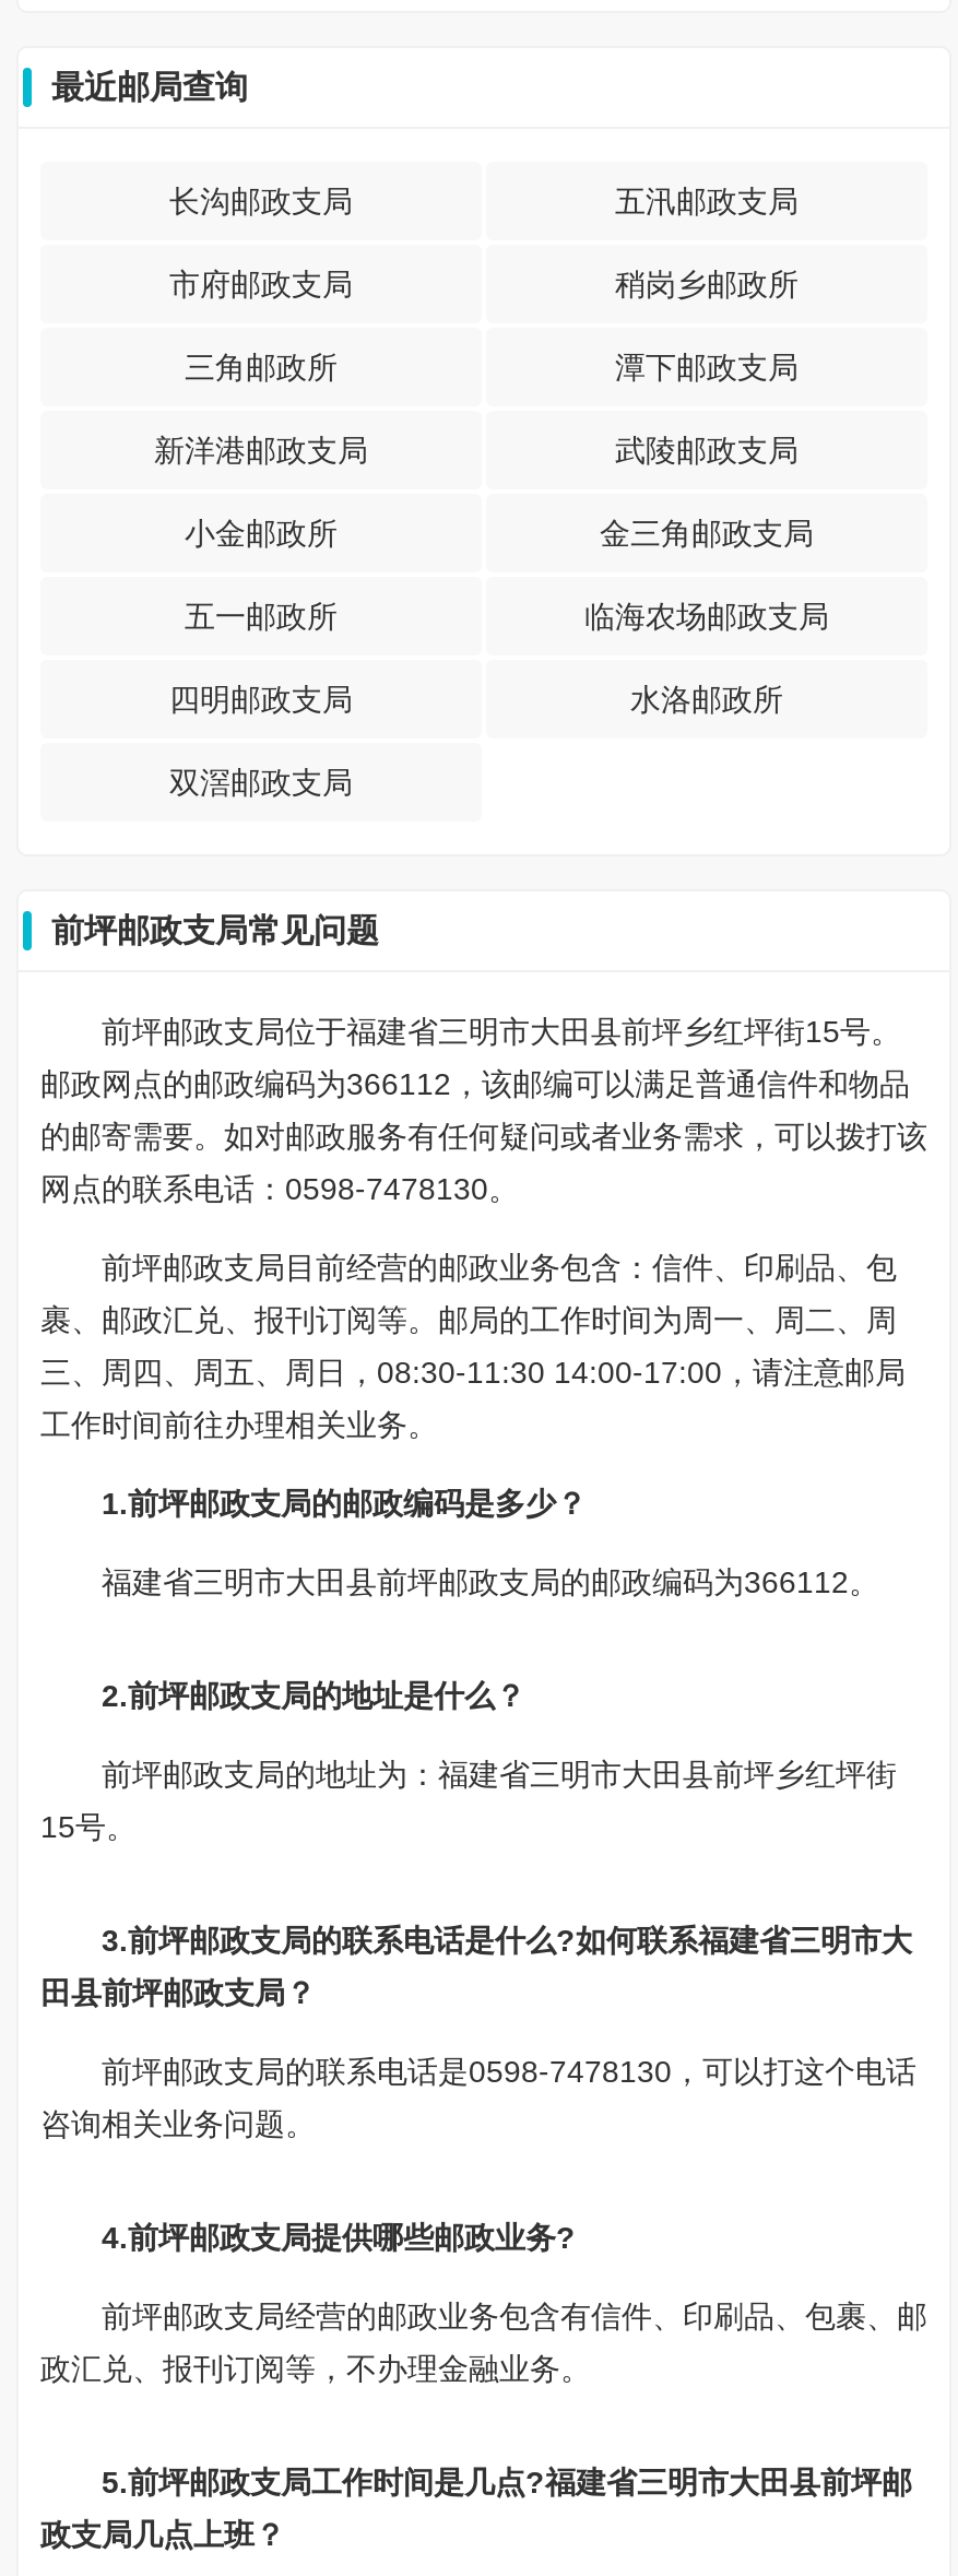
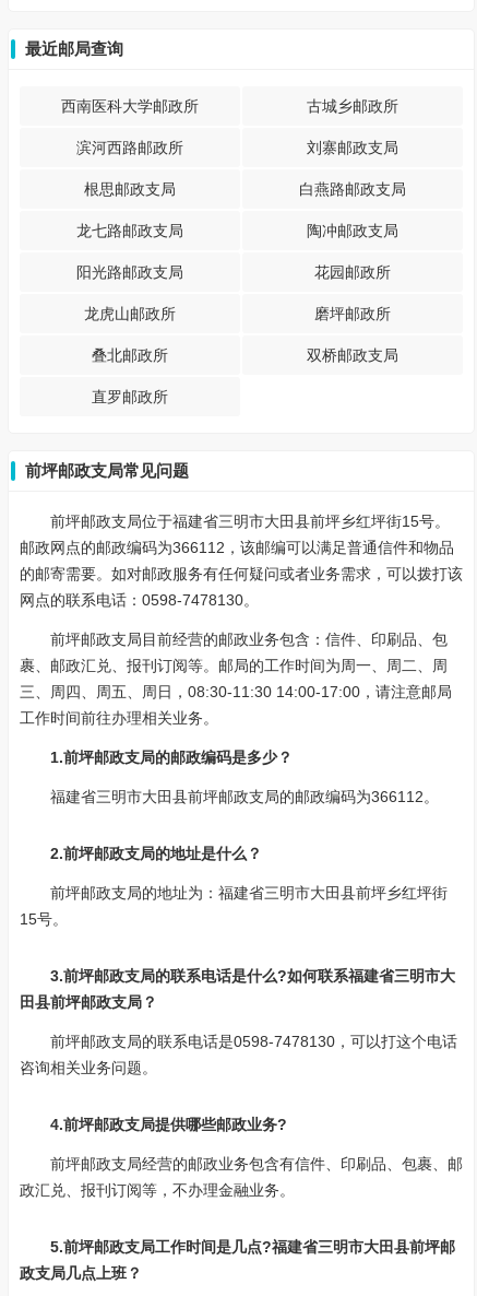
- 长沟邮政支局
- 五汛邮政支局
+ 西南医科大学邮政所
+ 古城乡邮政所

- 市府邮政支局
- 稍岗乡邮政所
+ 滨河西路邮政所
+ 刘寨邮政支局

- 三角邮政所
- 潭下邮政支局
+ 根思邮政支局
+ 白燕路邮政支局

- 新洋港邮政支局
- 武陵邮政支局
+ 龙七路邮政支局
+ 陶冲邮政支局

- 小金邮政所
- 金三角邮政支局
+ 阳光路邮政支局
+ 花园邮政所

- 五一邮政所
- 临海农场邮政支局
+ 龙虎山邮政所
+ 磨坪邮政所

- 四明邮政支局
- 水洛邮政所
+ 叠北邮政所
+ 双桥邮政支局

- 双滘邮政支局
+ 直罗邮政所
